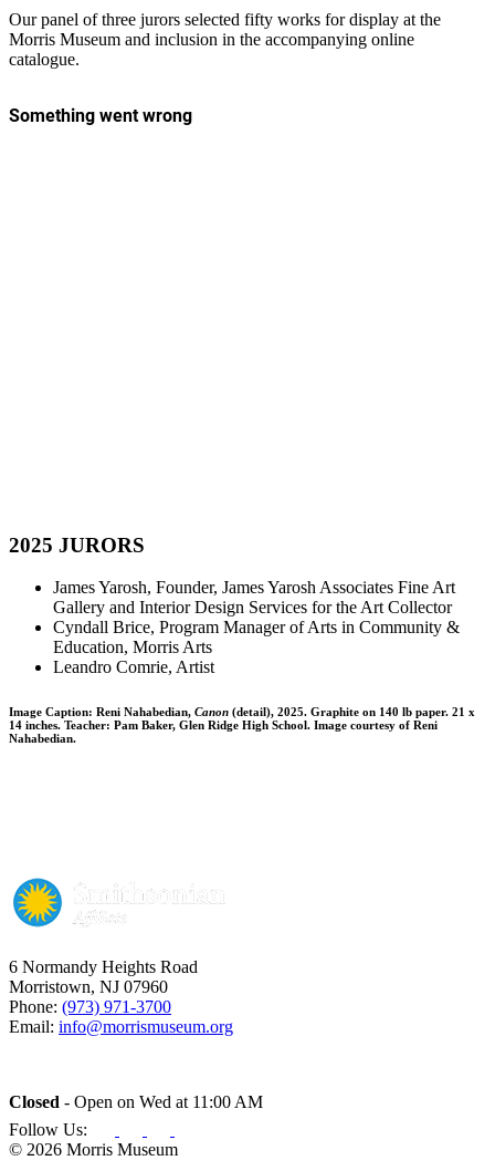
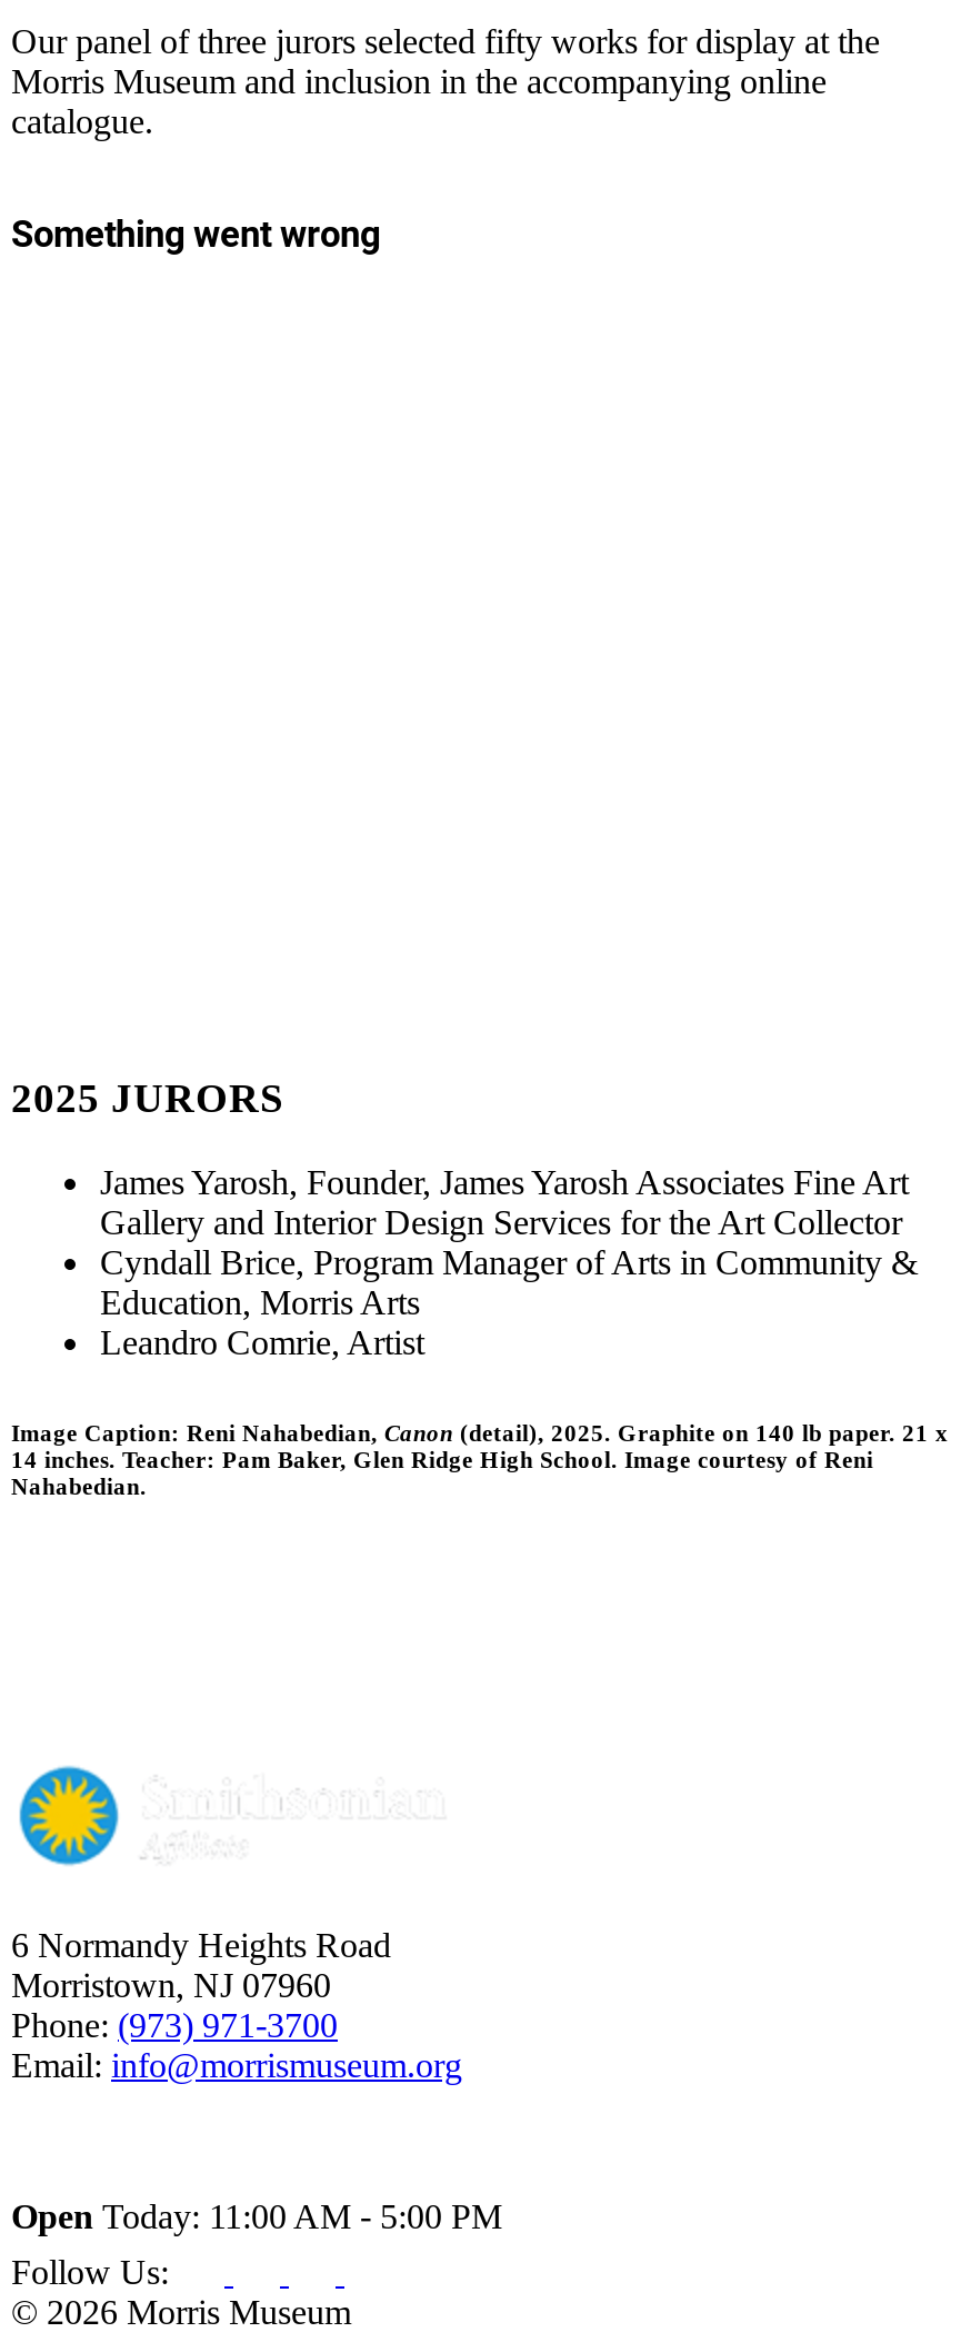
- Closed - Open on Wed at 11:00 AM
+ Open Today: 11:00 AM - 5:00 PM
